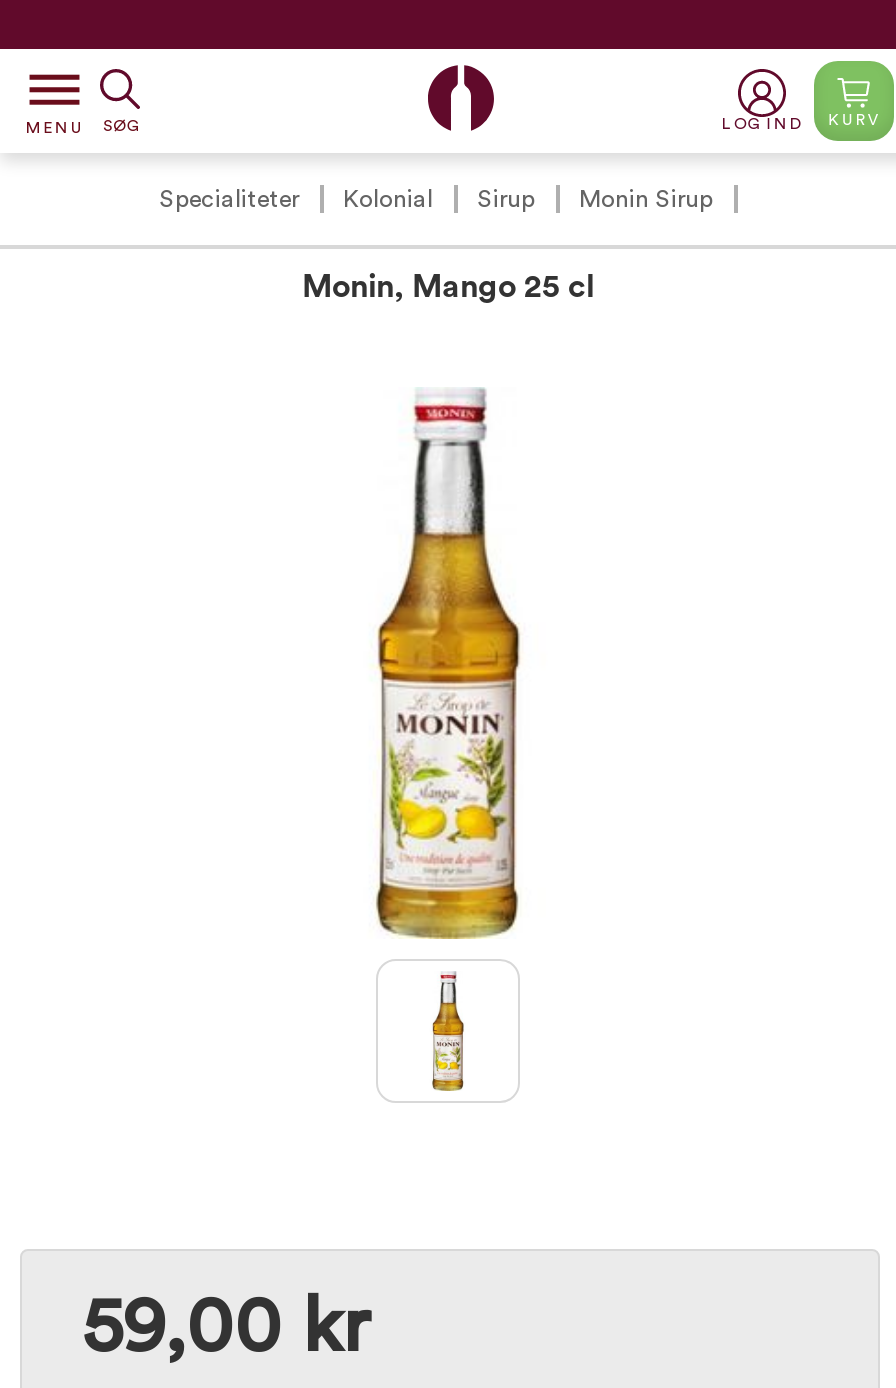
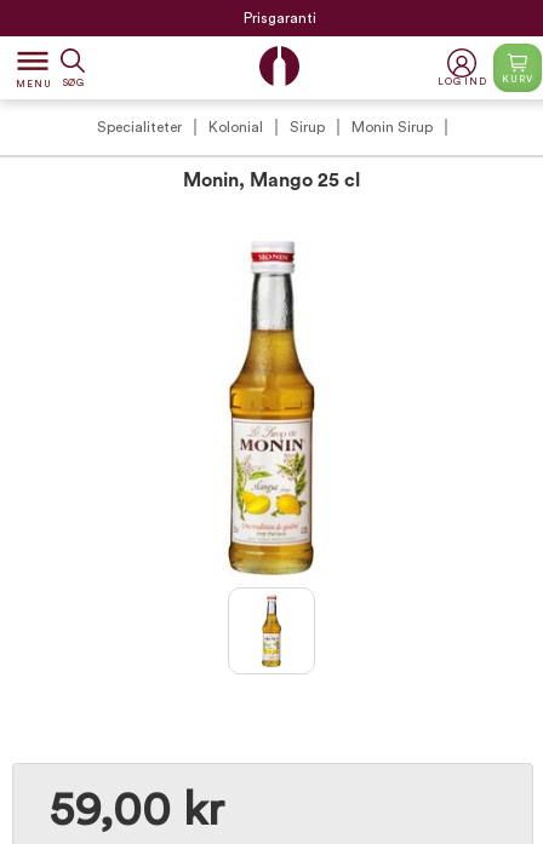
+ Prisgaranti
